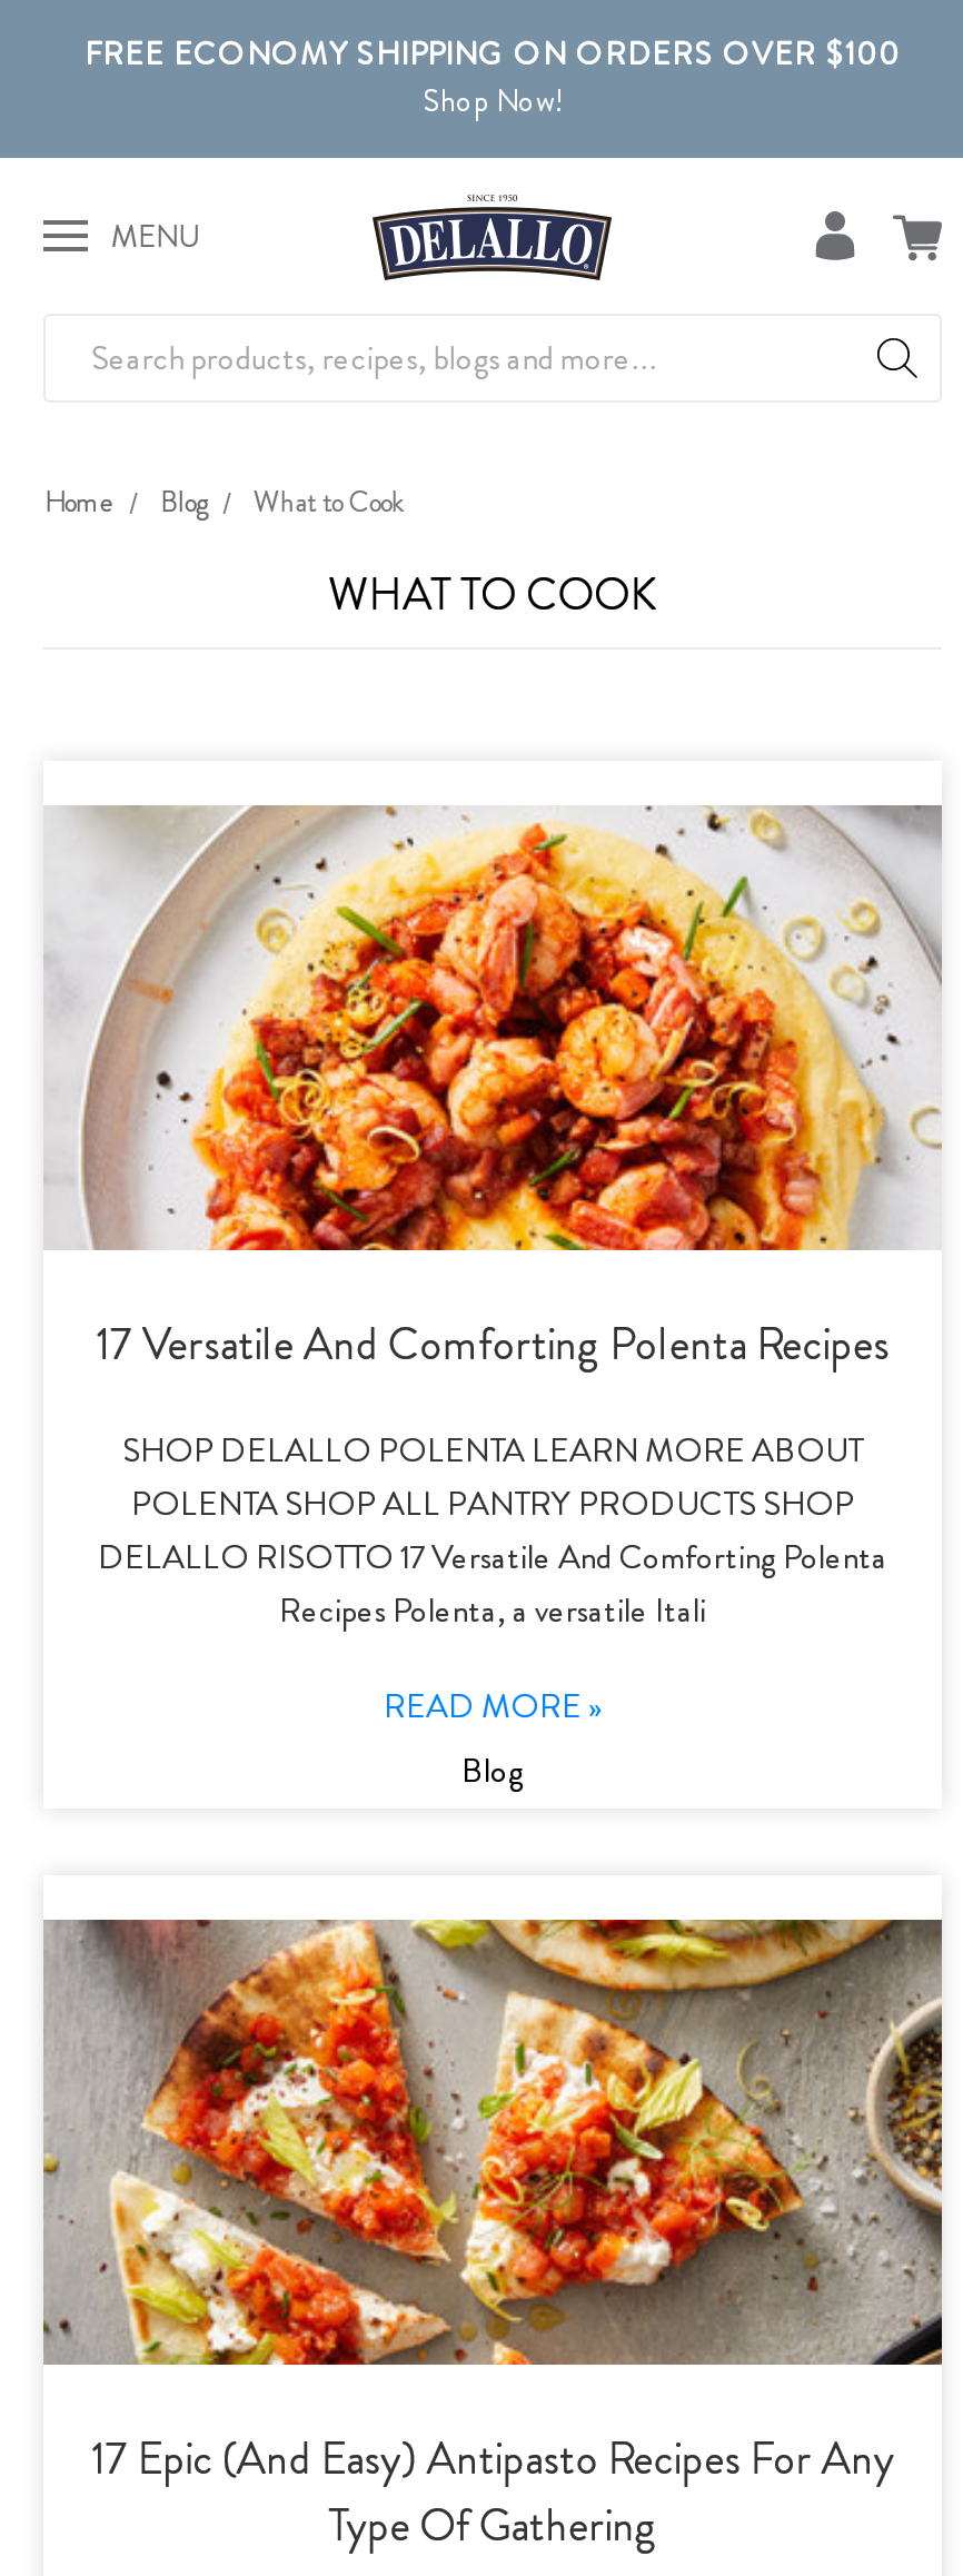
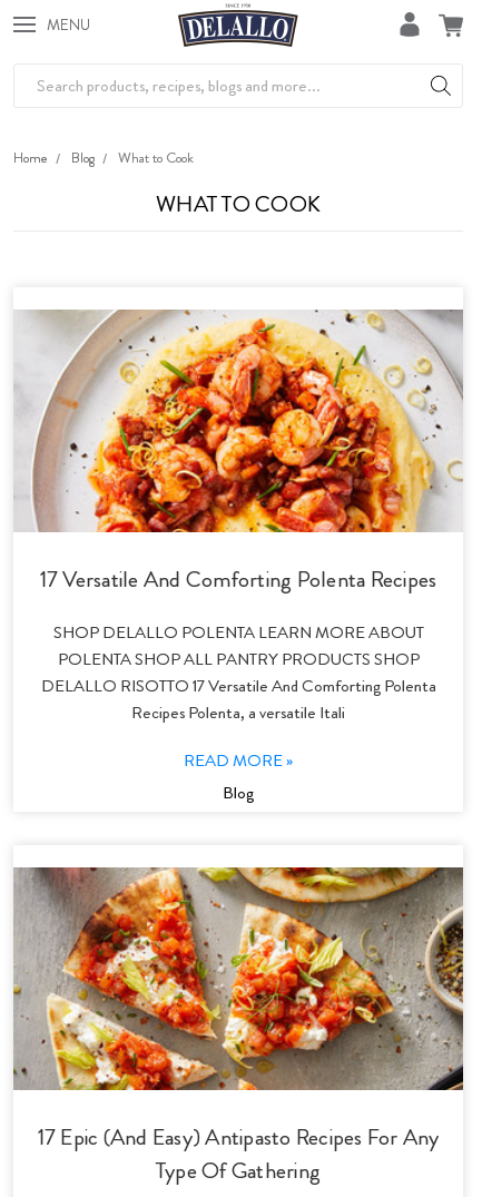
- FREE ECONOMY SHIPPING ON ORDERS OVER $100
- Shop Now!
